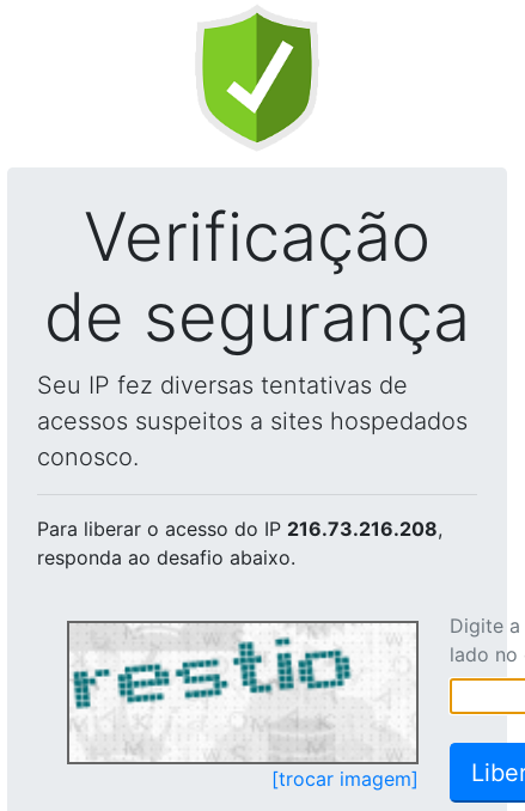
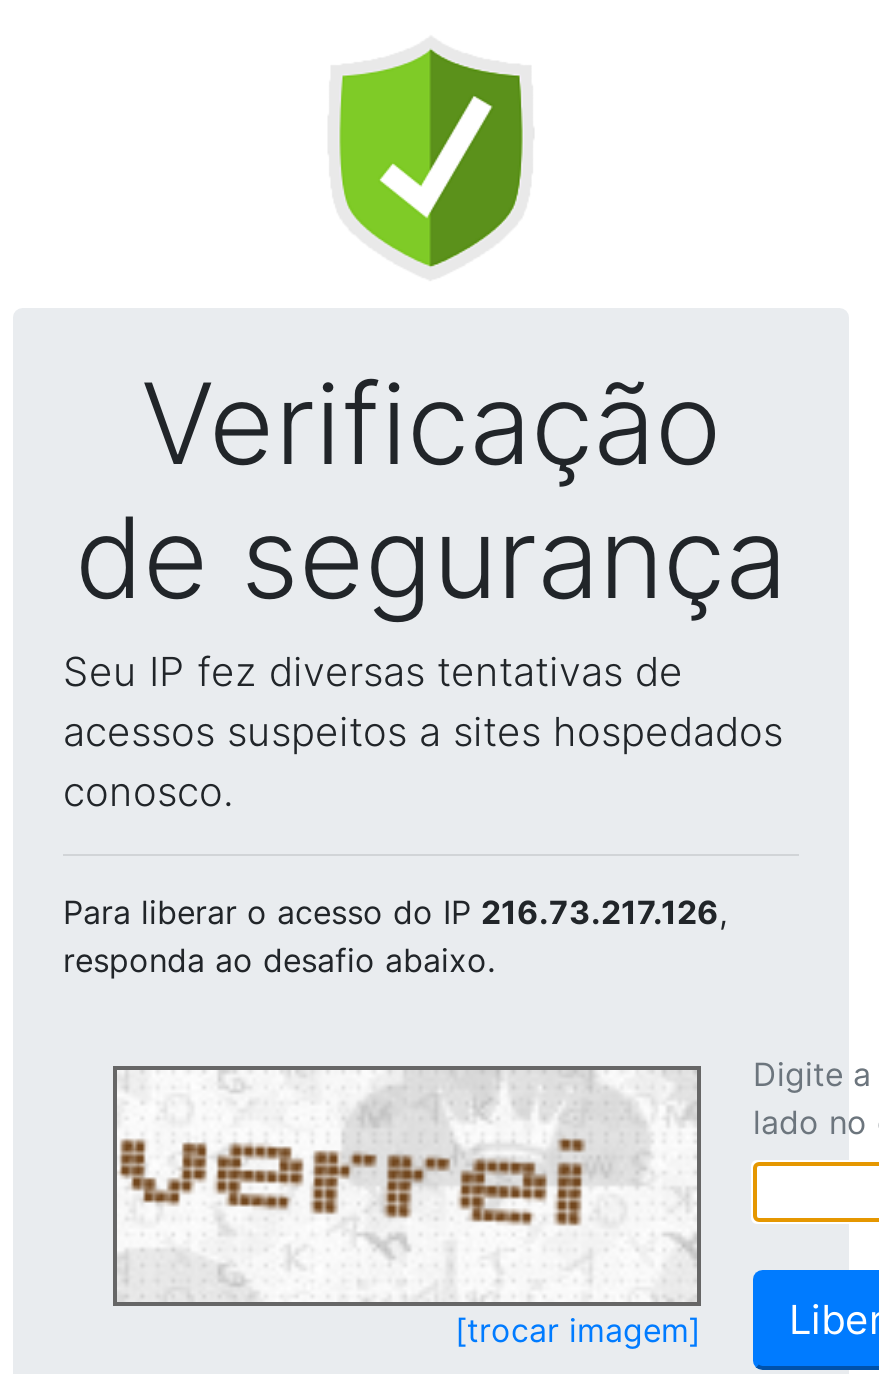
- Para liberar o acesso do IP 216.73.216.208,
+ Para liberar o acesso do IP 216.73.217.126,

- [image]
+ [image]
